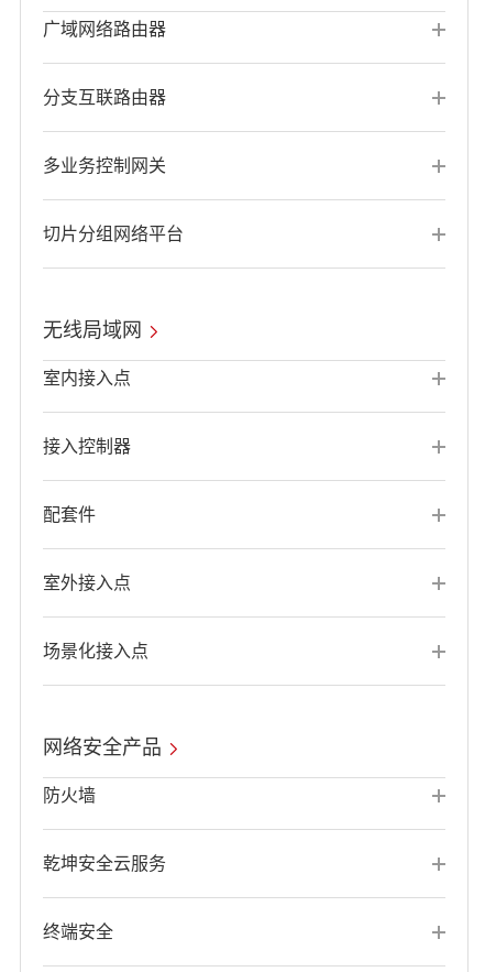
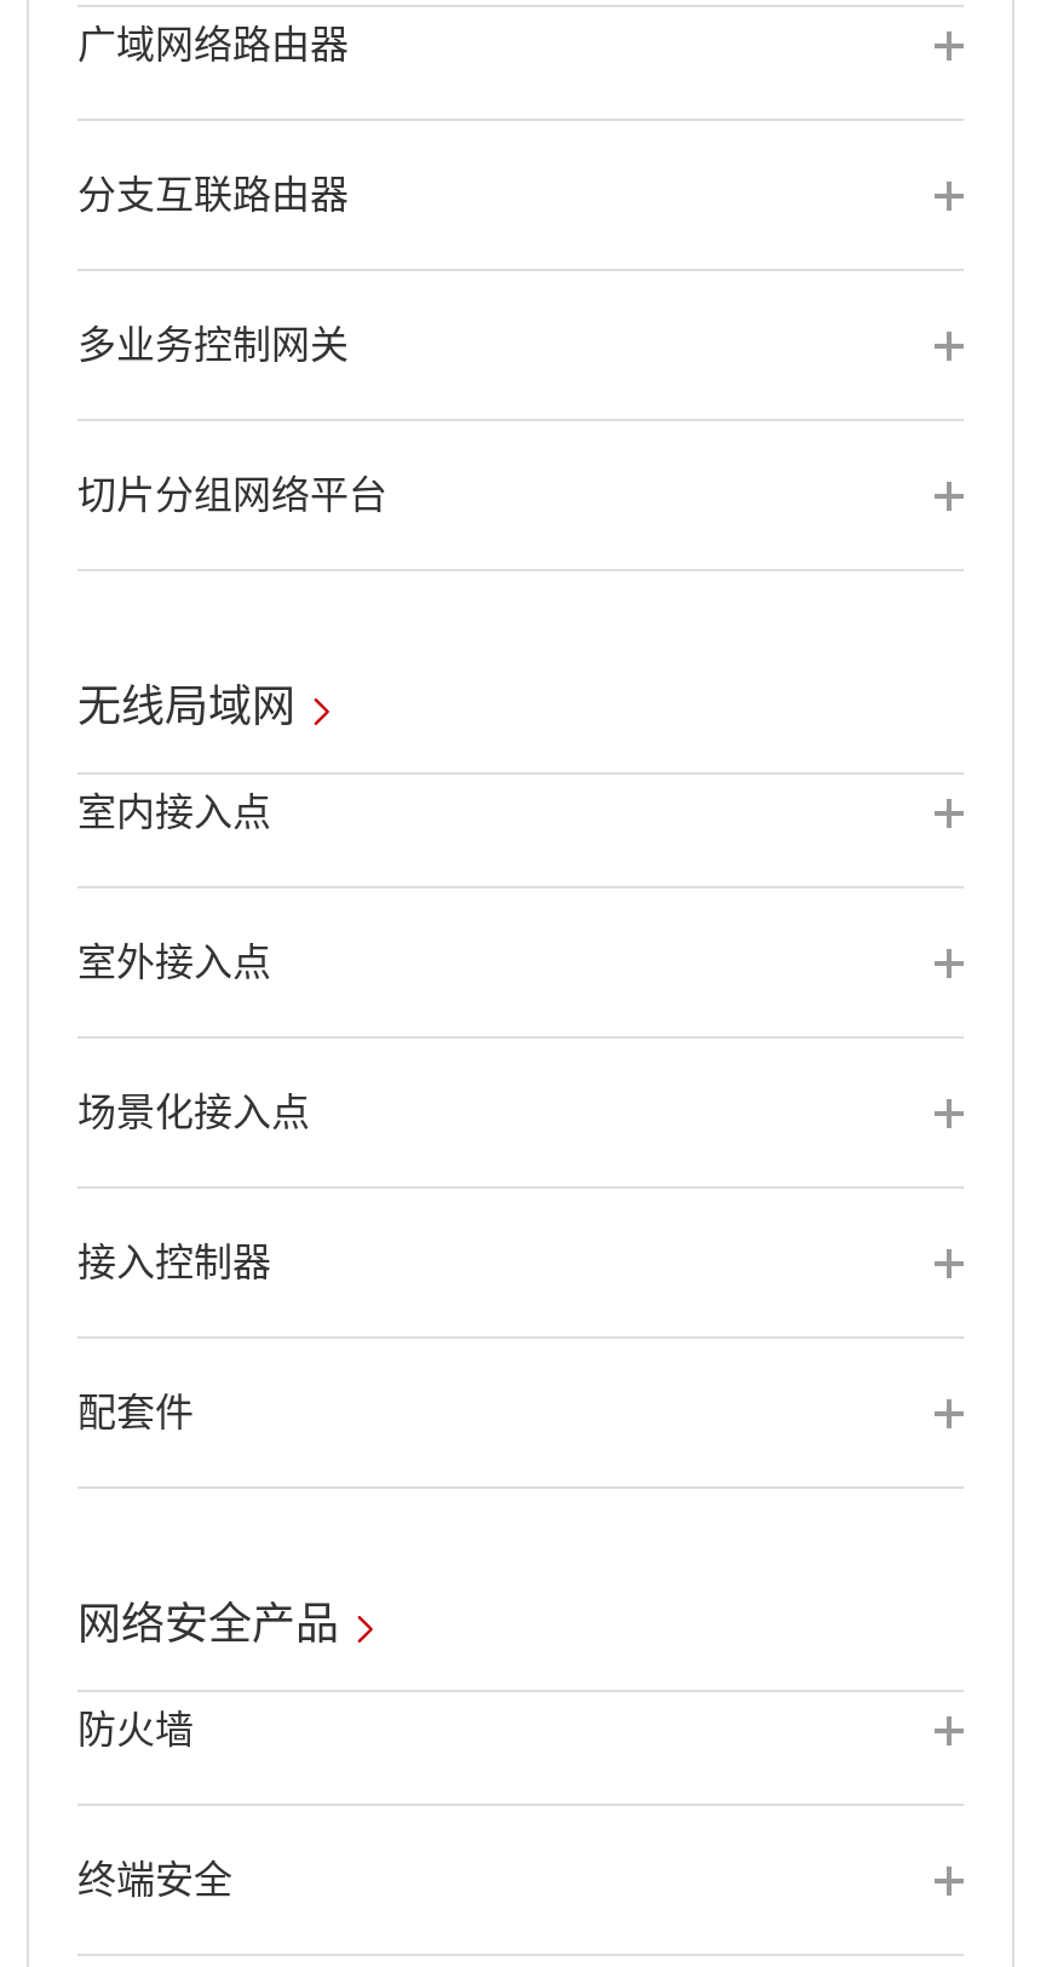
moved down: 接入控制器 | 配套件

moved up: 室外接入点

moved up: 场景化接入点

- 乾坤安全云服务
